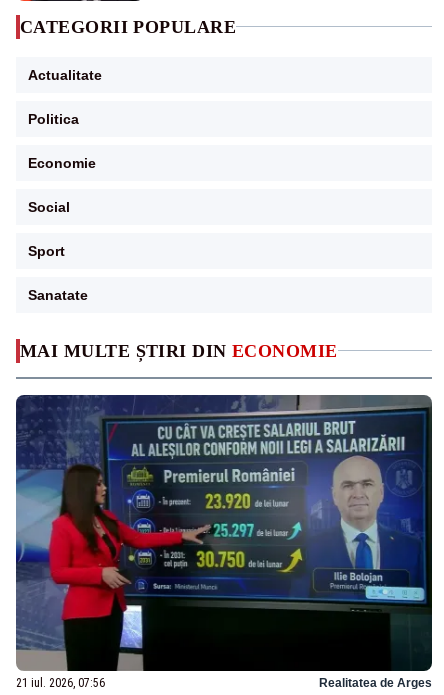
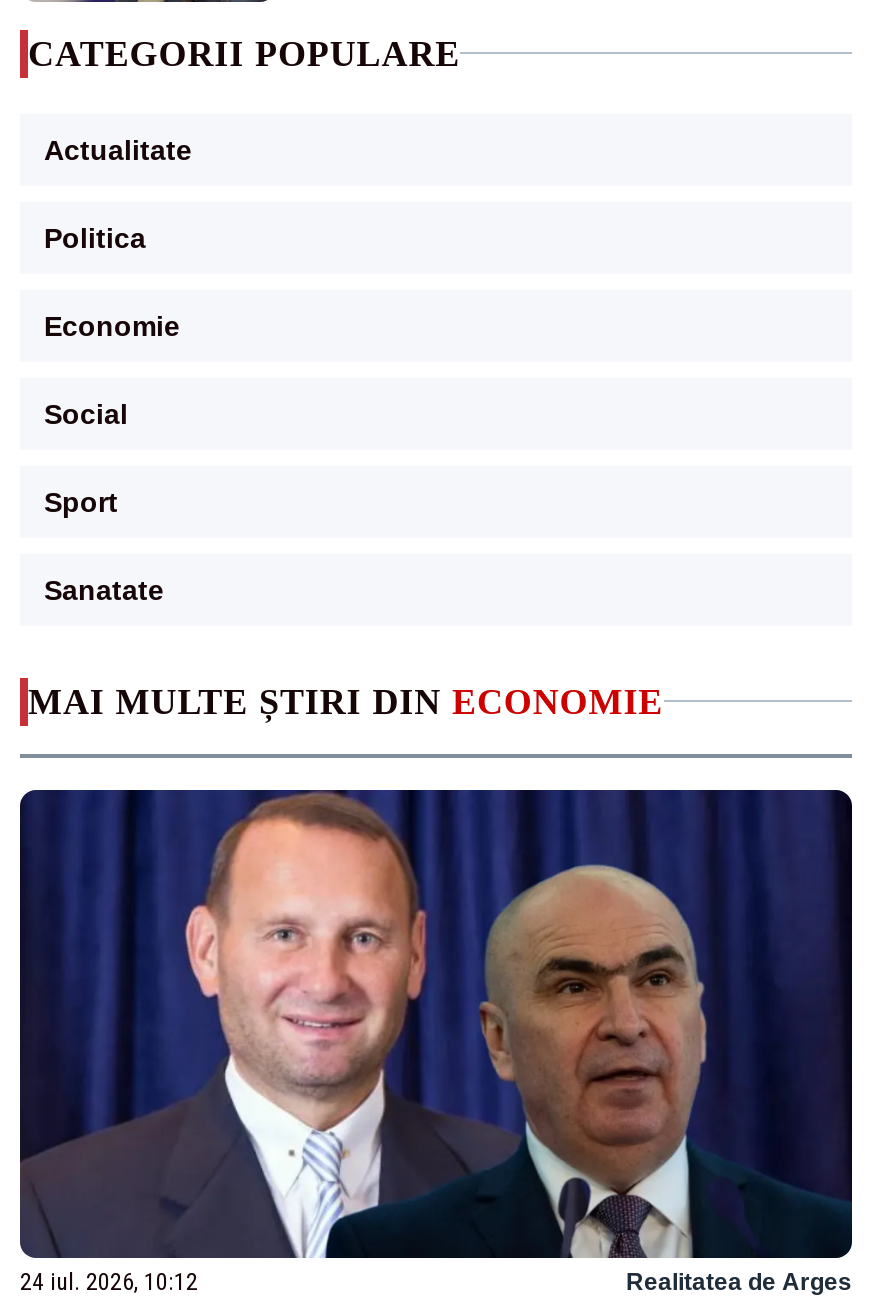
- [image]
- 21 iul. 2026, 07:56
+ [image]
+ 24 iul. 2026, 10:12
